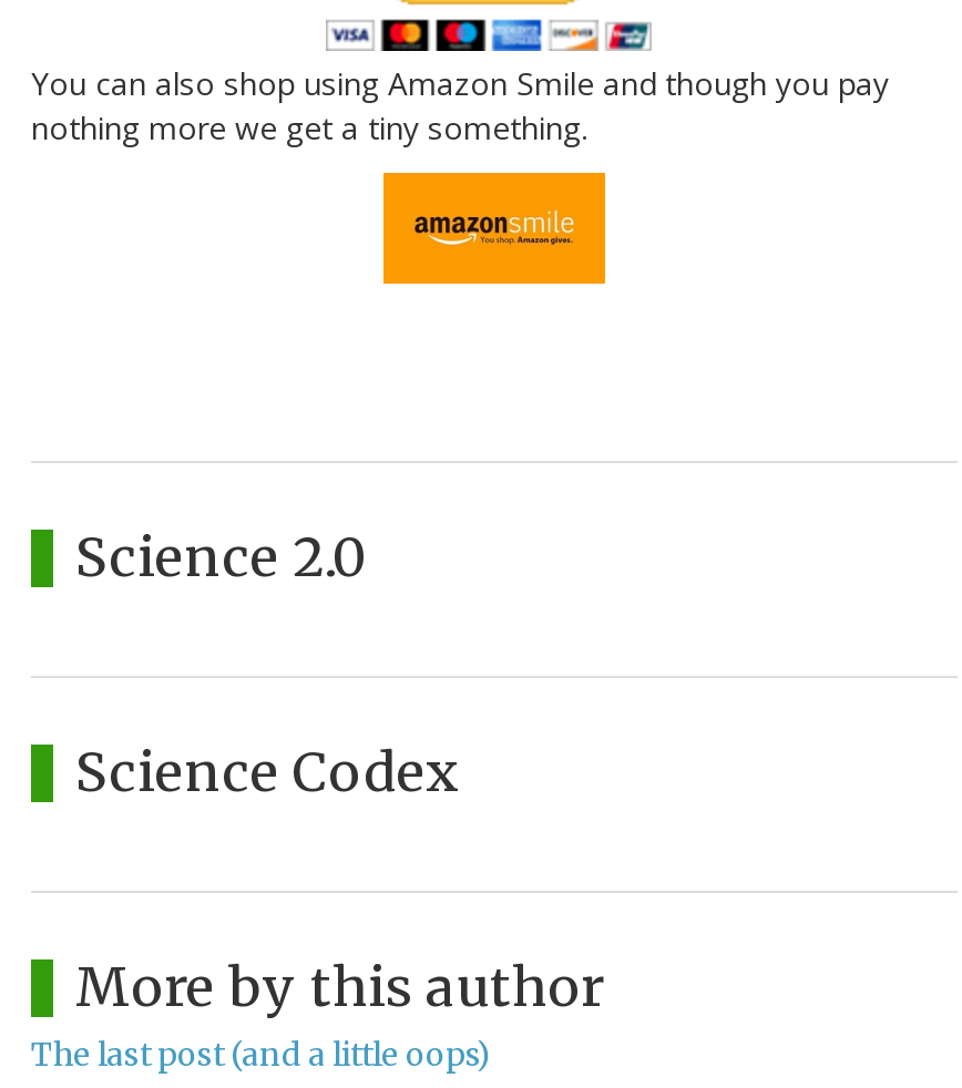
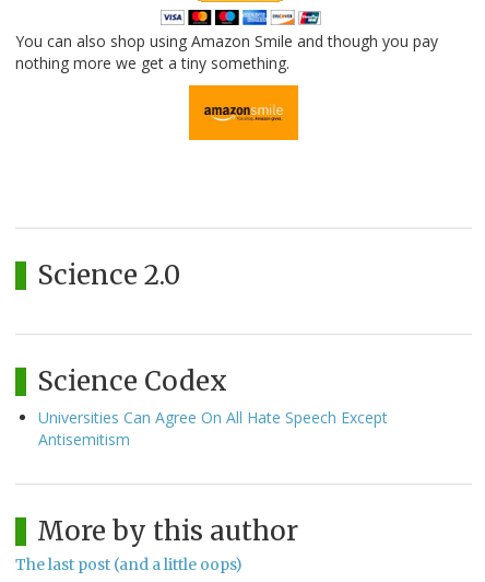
+ Universities Can Agree On All Hate Speech Except
+ Antisemitism
